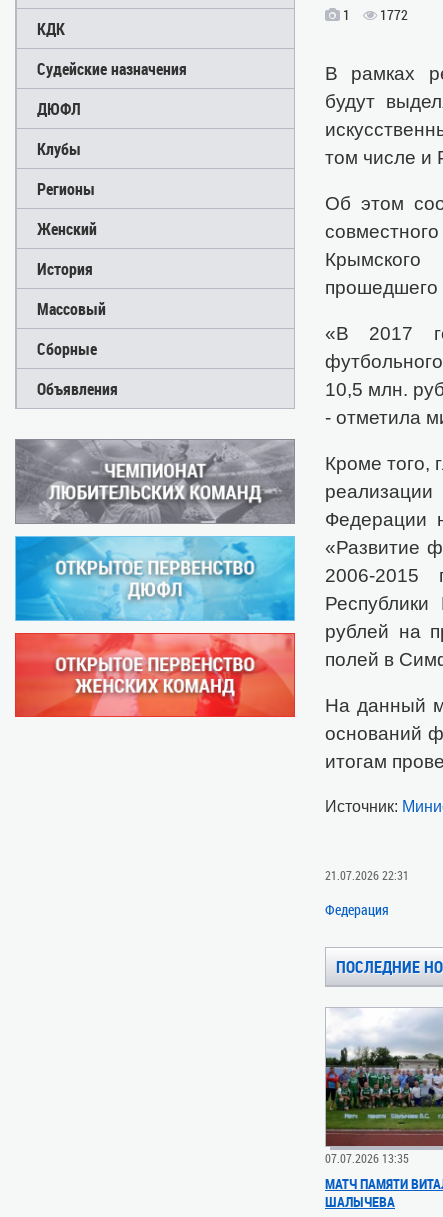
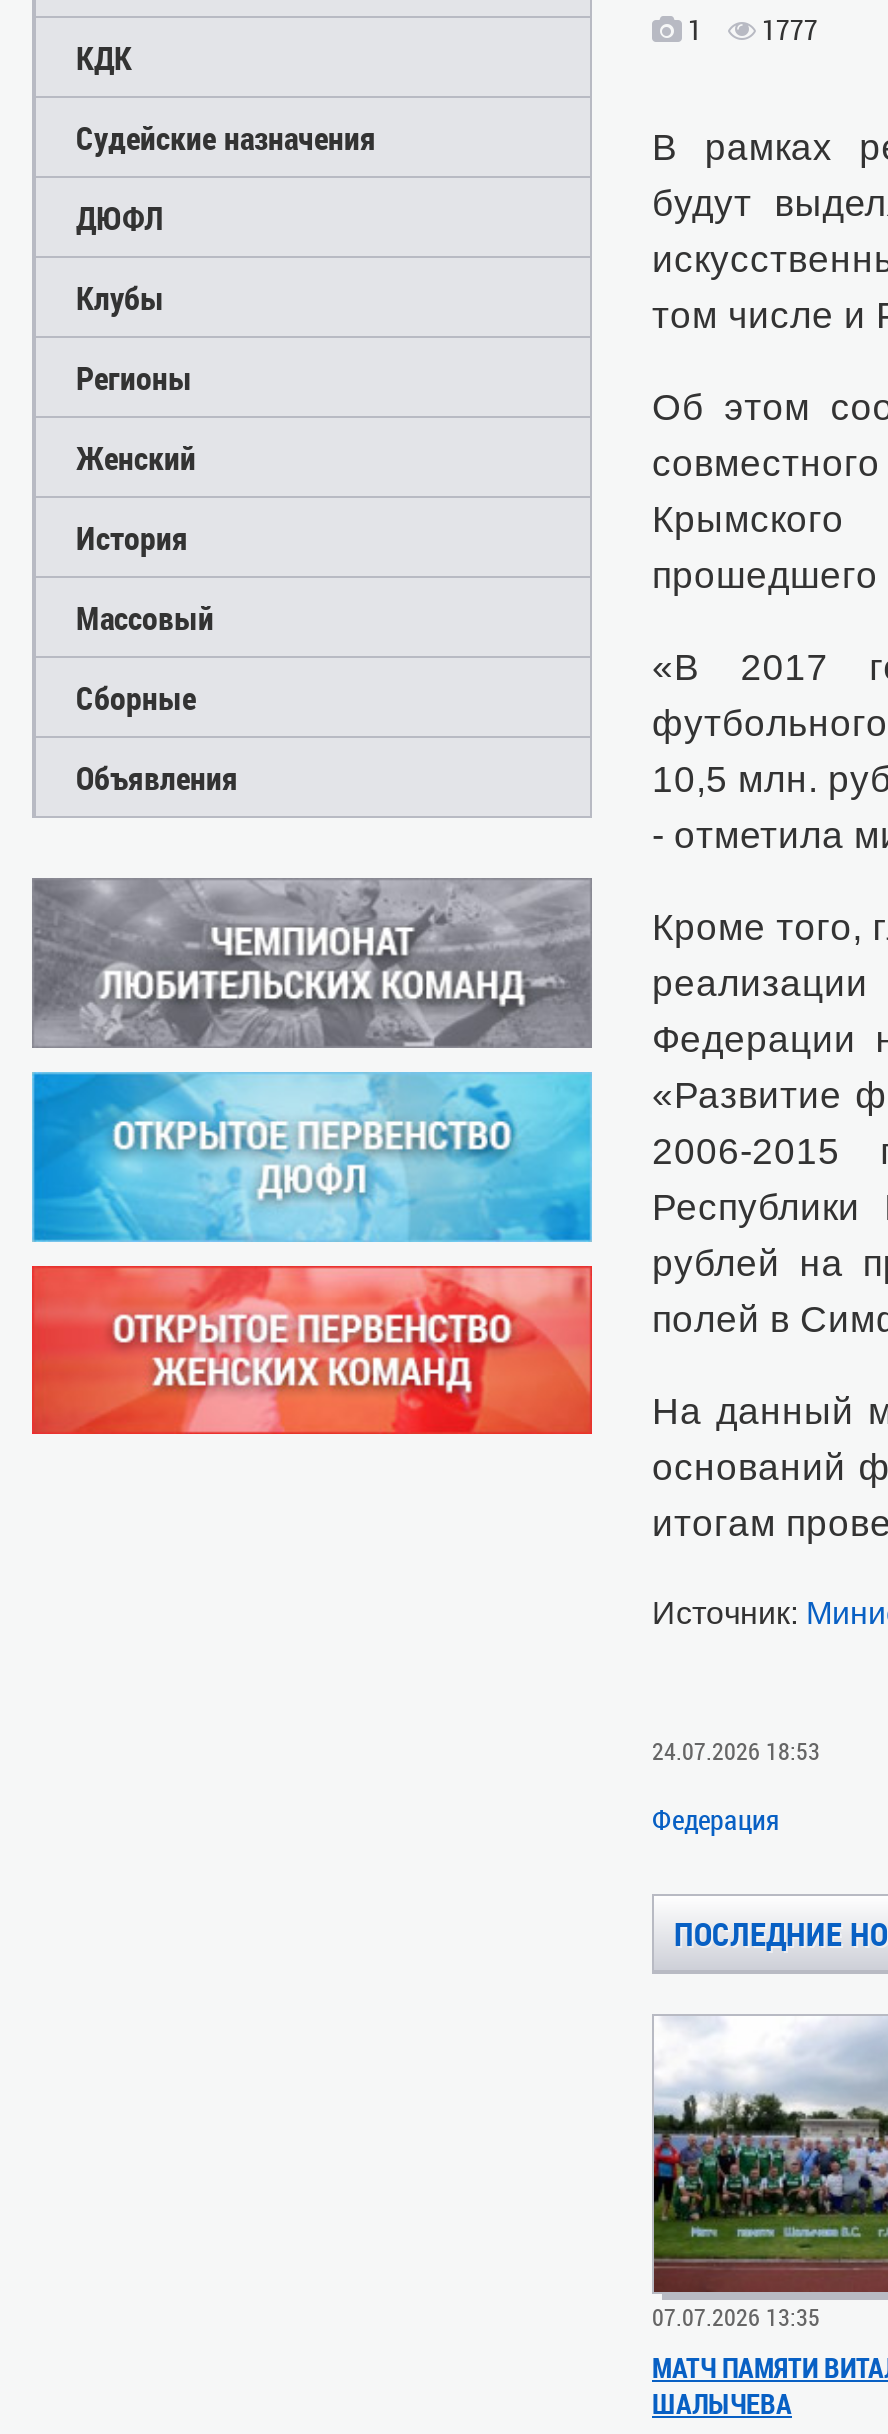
- 1 1772
+ 1 1777

- 21.07.2026 22:31
+ 24.07.2026 18:53
